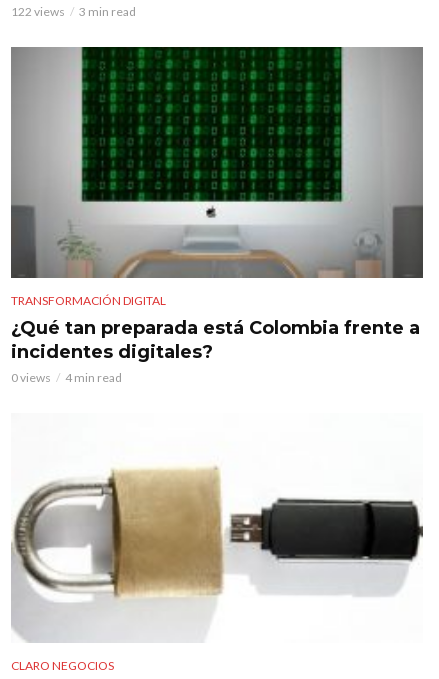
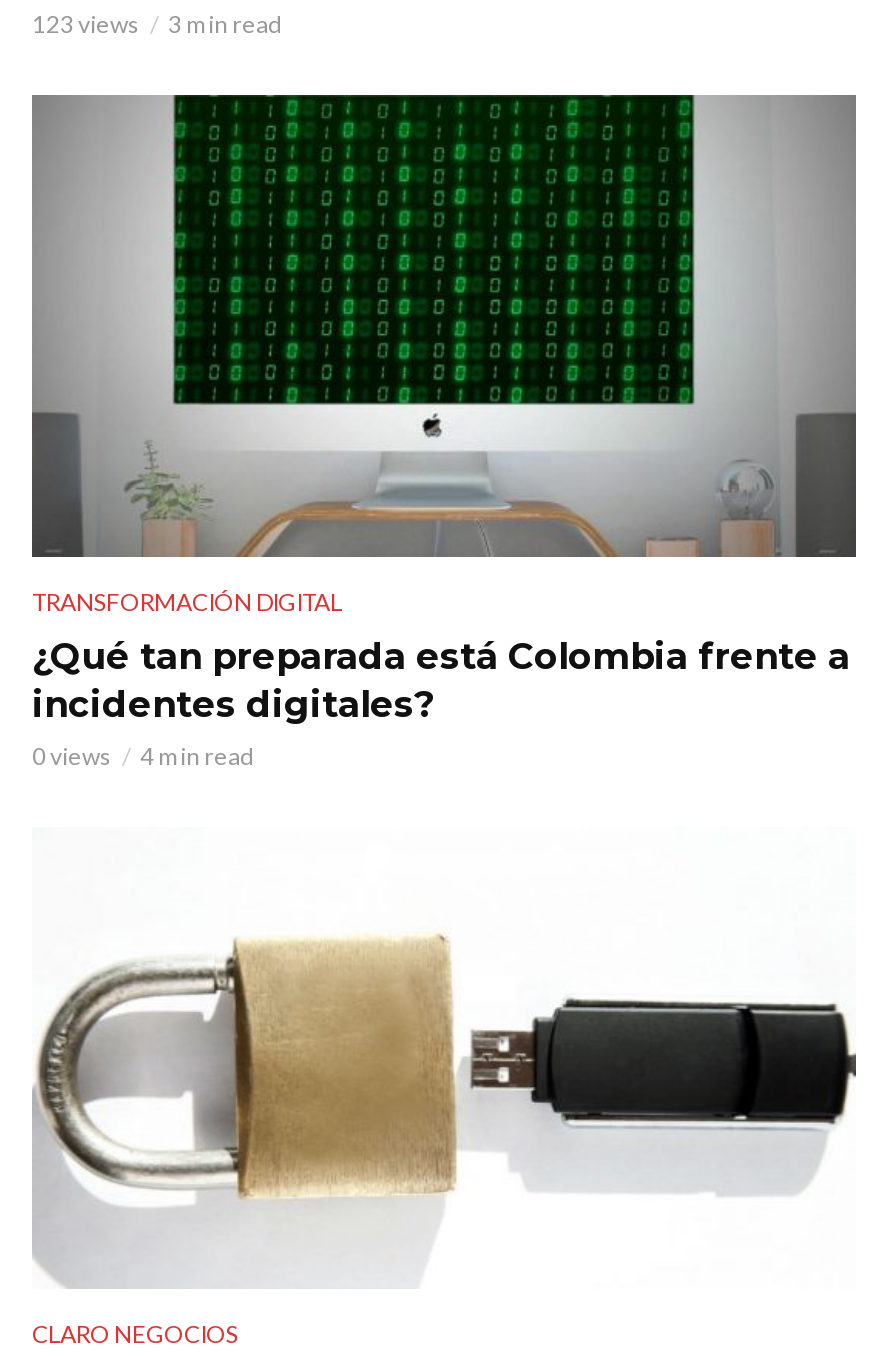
- 122 views 3 min read
+ 123 views 3 min read
